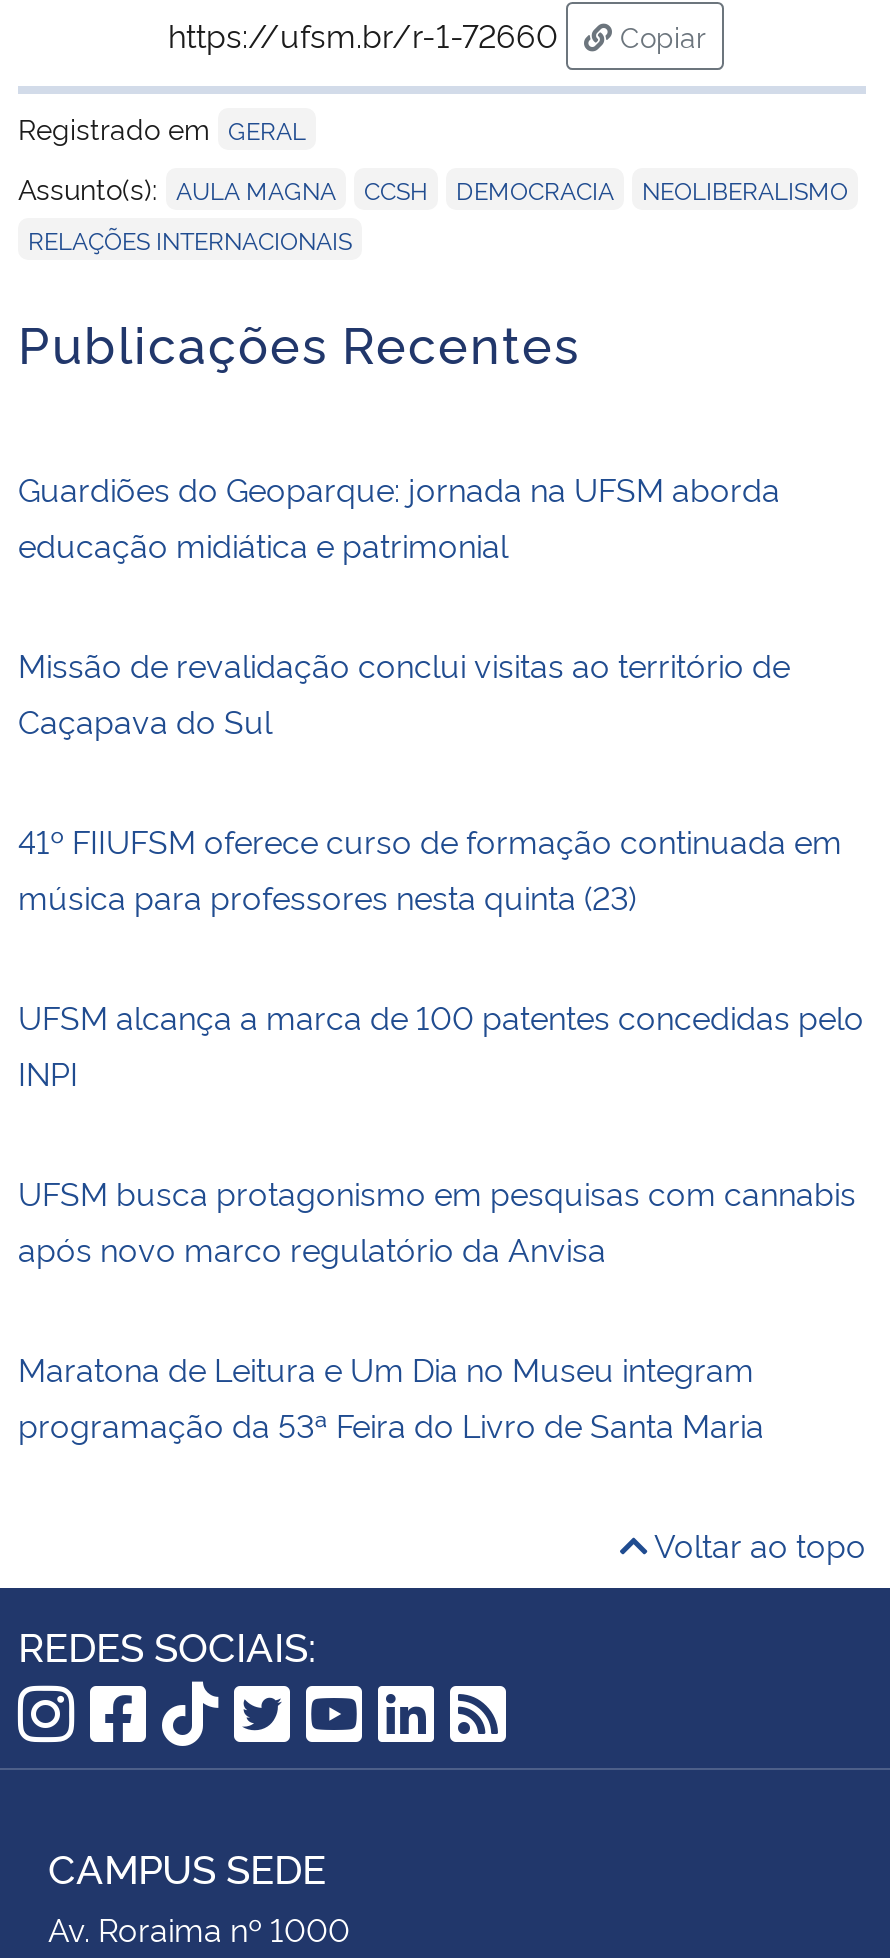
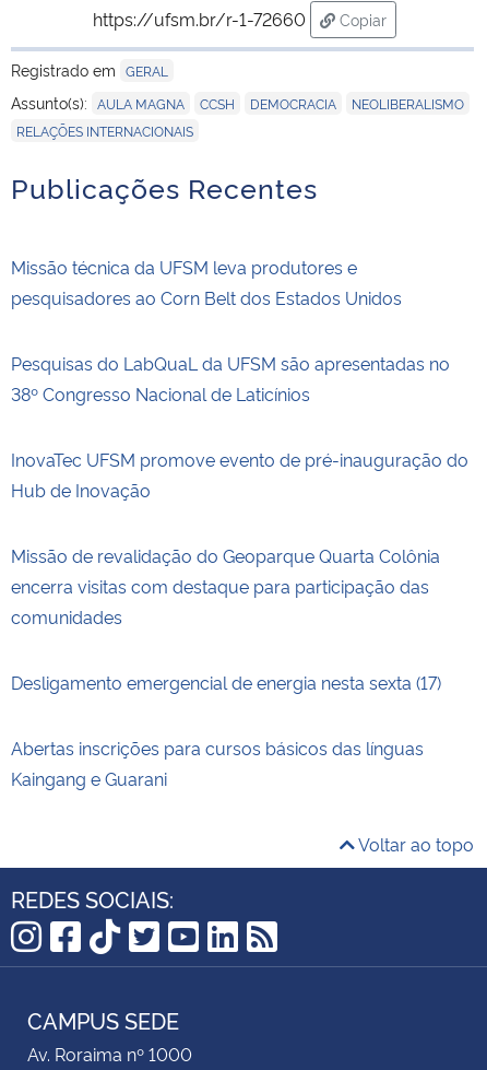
- Guardiões do Geoparque: jornada na UFSM aborda
- educação midiática e patrimonial
+ Missão técnica da UFSM leva produtores e
+ pesquisadores ao Corn Belt dos Estados Unidos

- Missão de revalidação conclui visitas ao território de
- Caçapava do Sul
+ Pesquisas do LabQuaL da UFSM são apresentadas no
+ 38º Congresso Nacional de Laticínios

- 41º FIIUFSM oferece curso de formação continuada em
- música para professores nesta quinta (23)
+ InovaTec UFSM promove evento de pré-inauguração do
+ Hub de Inovação

- UFSM alcança a marca de 100 patentes concedidas pelo
- INPI
+ Missão de revalidação do Geoparque Quarta Colônia
+ encerra visitas com destaque para participação das
+ comunidades

- UFSM busca protagonismo em pesquisas com cannabis
- após novo marco regulatório da Anvisa
+ Desligamento emergencial de energia nesta sexta (17)

- Maratona de Leitura e Um Dia no Museu integram
- programação da 53ª Feira do Livro de Santa Maria
+ Abertas inscrições para cursos básicos das línguas
+ Kaingang e Guarani
